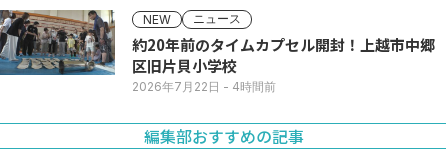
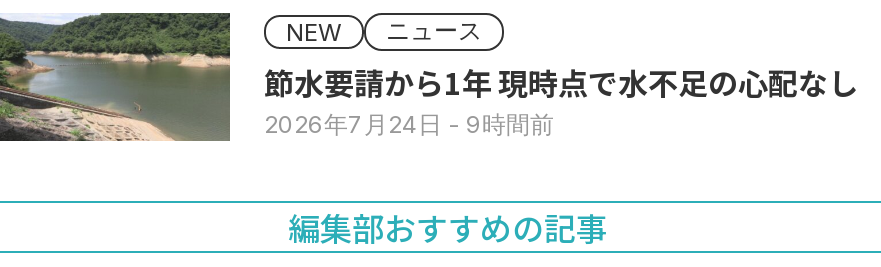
- [image]
- 約20年前のタイムカプセル開封！上越市中郷
- 区旧片貝小学校
- 2026年7月22日- 4時間前
+ [image]
+ 節水要請から1年 現時点で水不足の心配なし
+ 2026年7月24日- 9時間前
